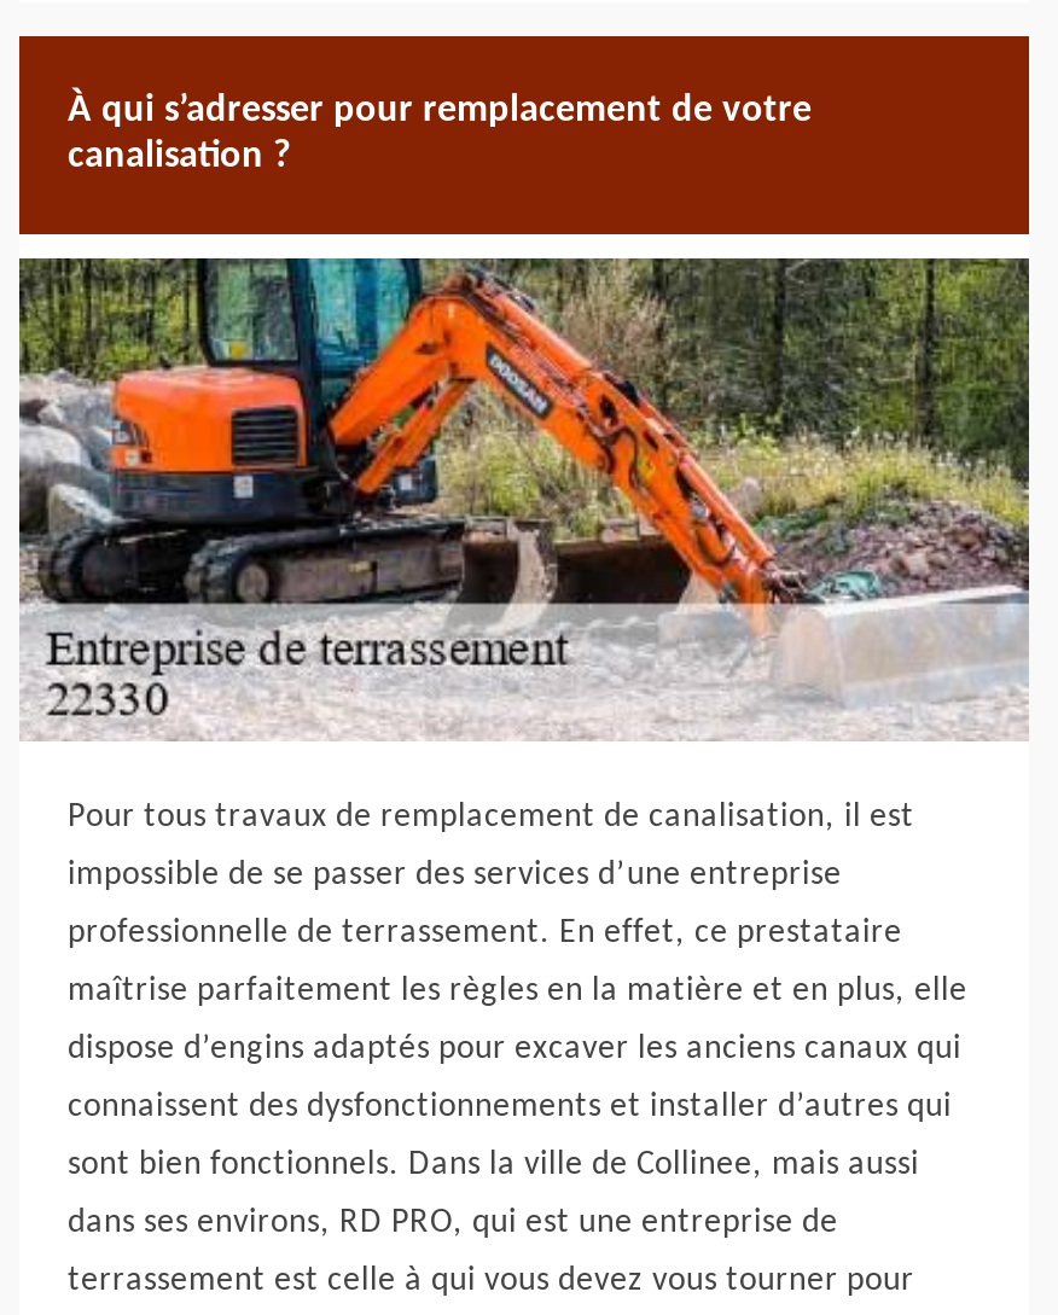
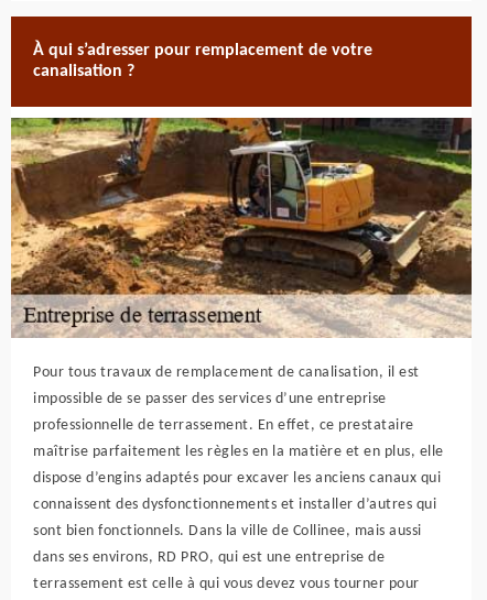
- [image]
+ [image]
